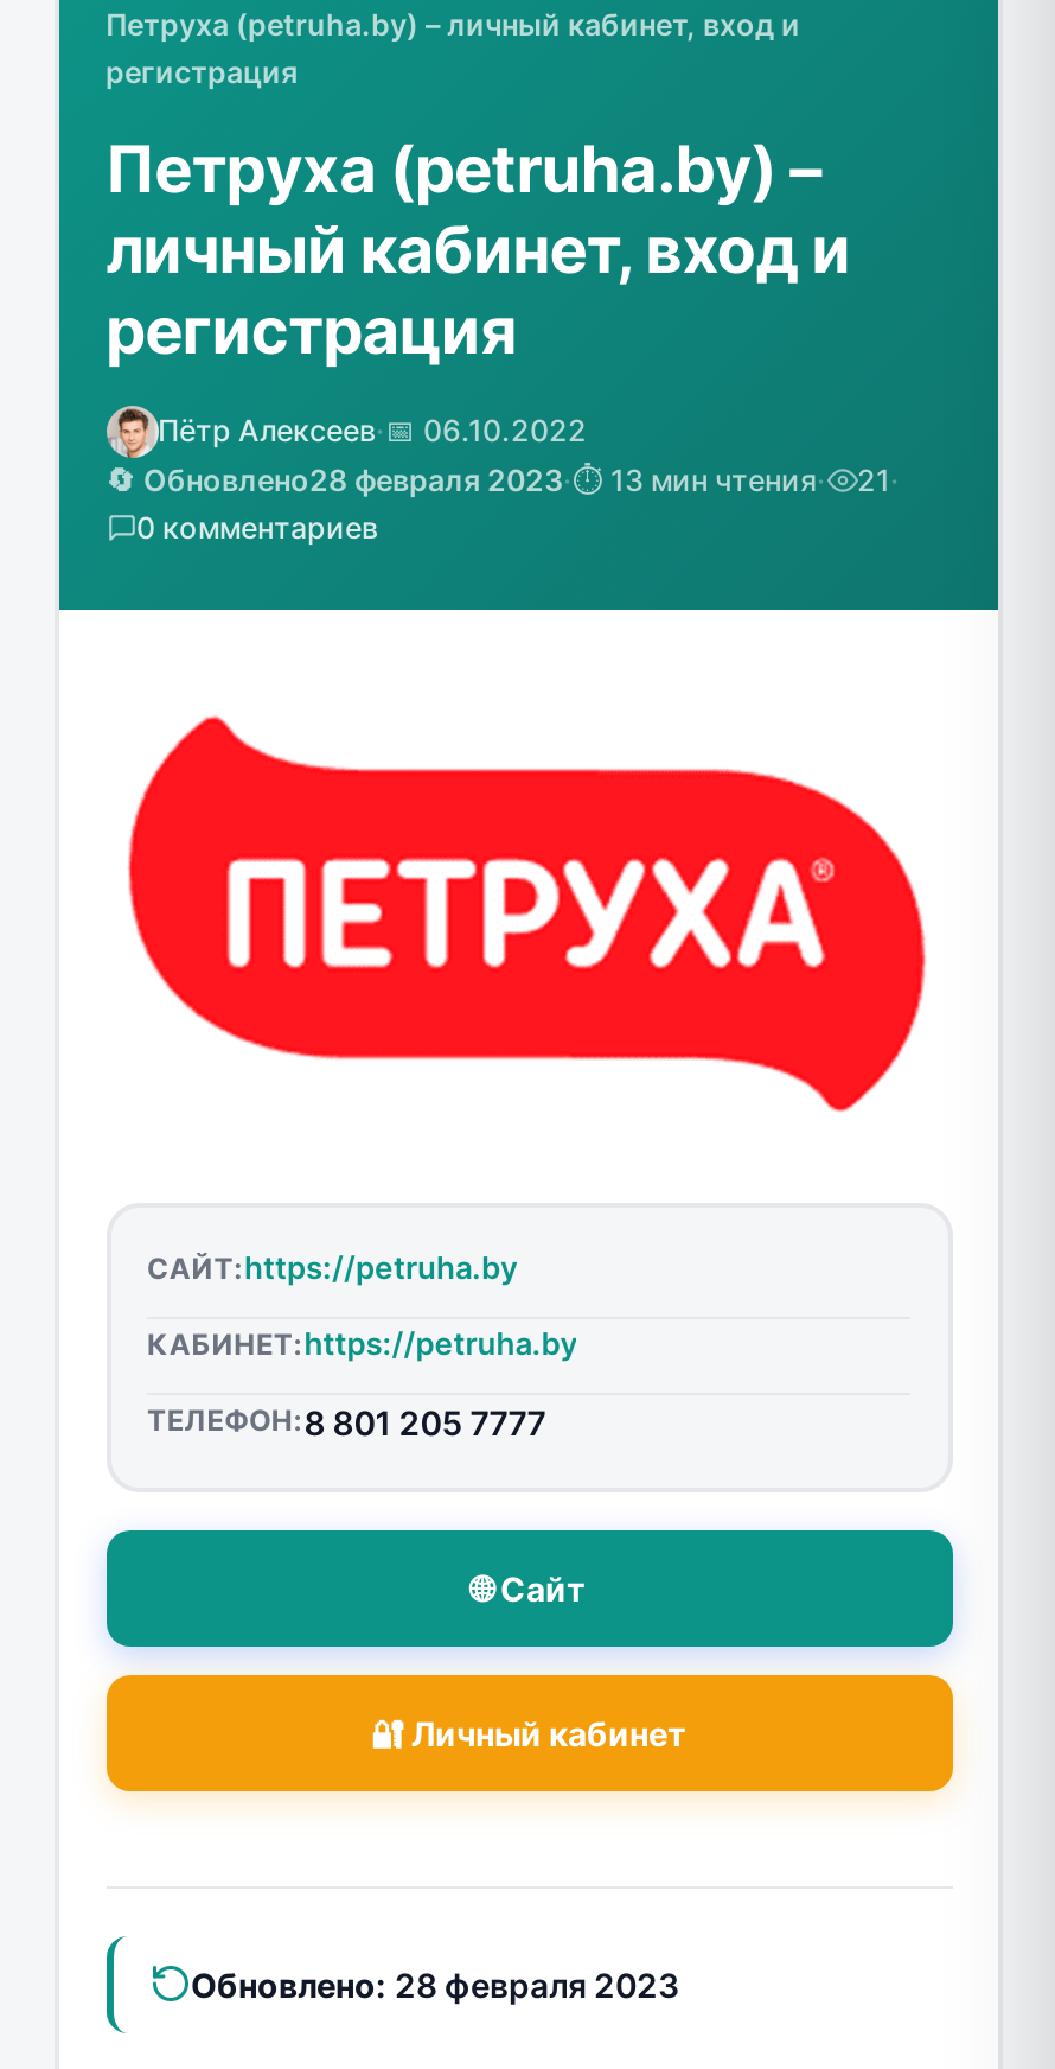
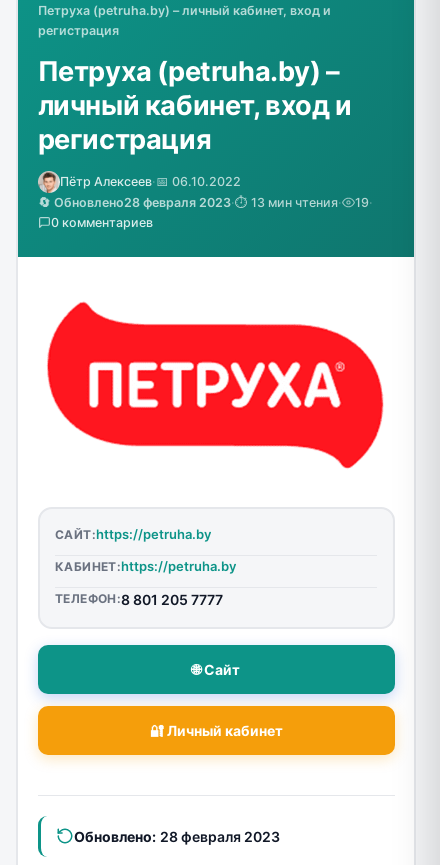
- 21·
+ 19·
